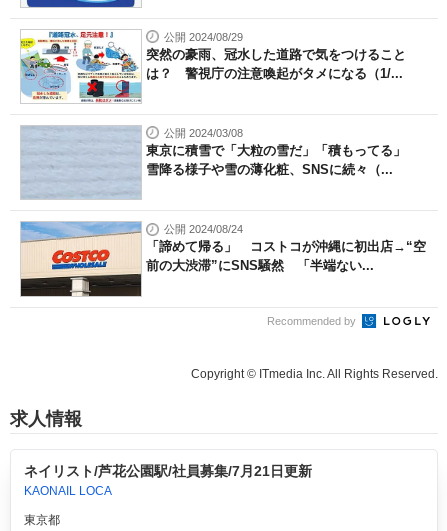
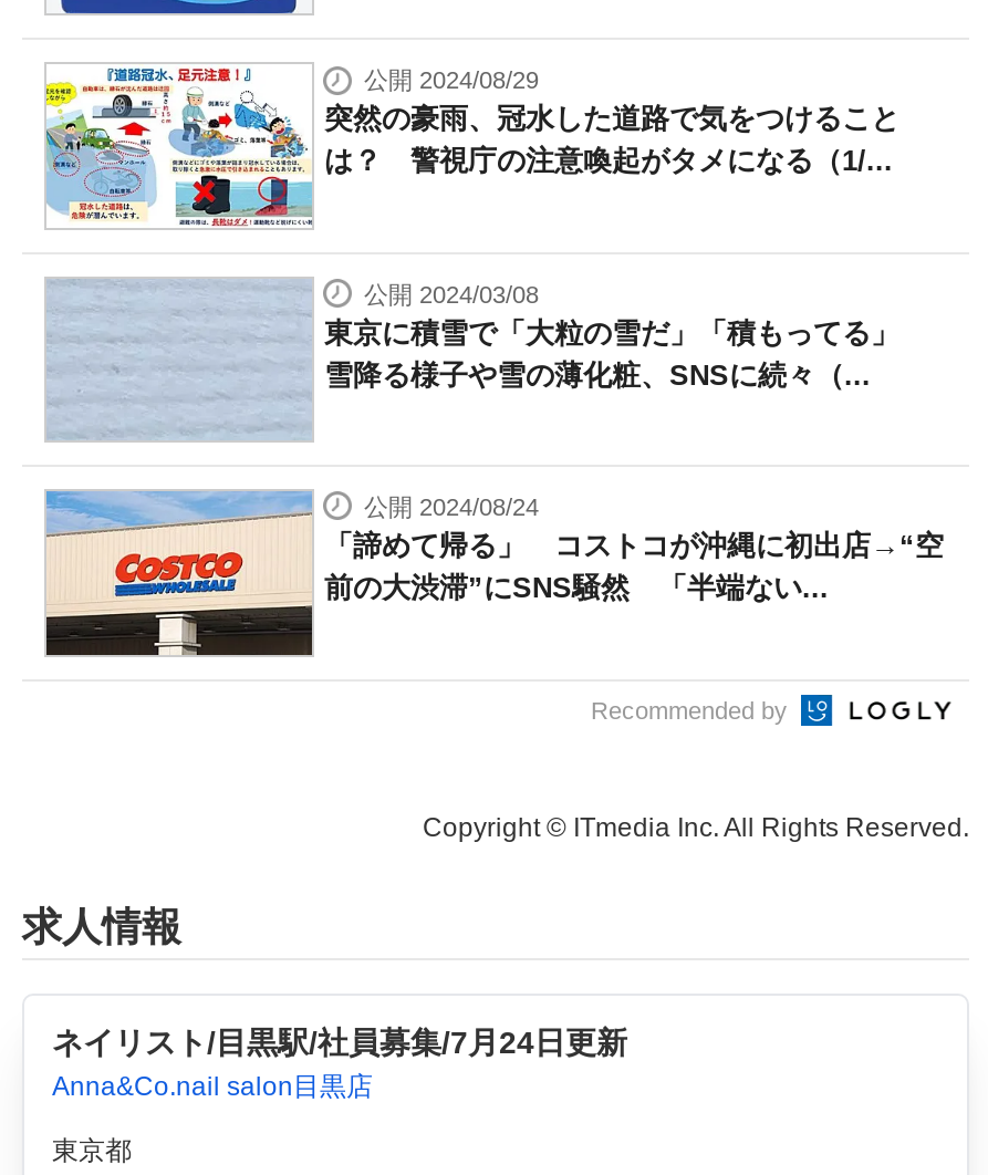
- ネイリスト/芦花公園駅/社員募集/7月21日更新
- KAONAIL LOCA
+ ネイリスト/目黒駅/社員募集/7月24日更新
+ Anna&Co.nail salon目黒店
